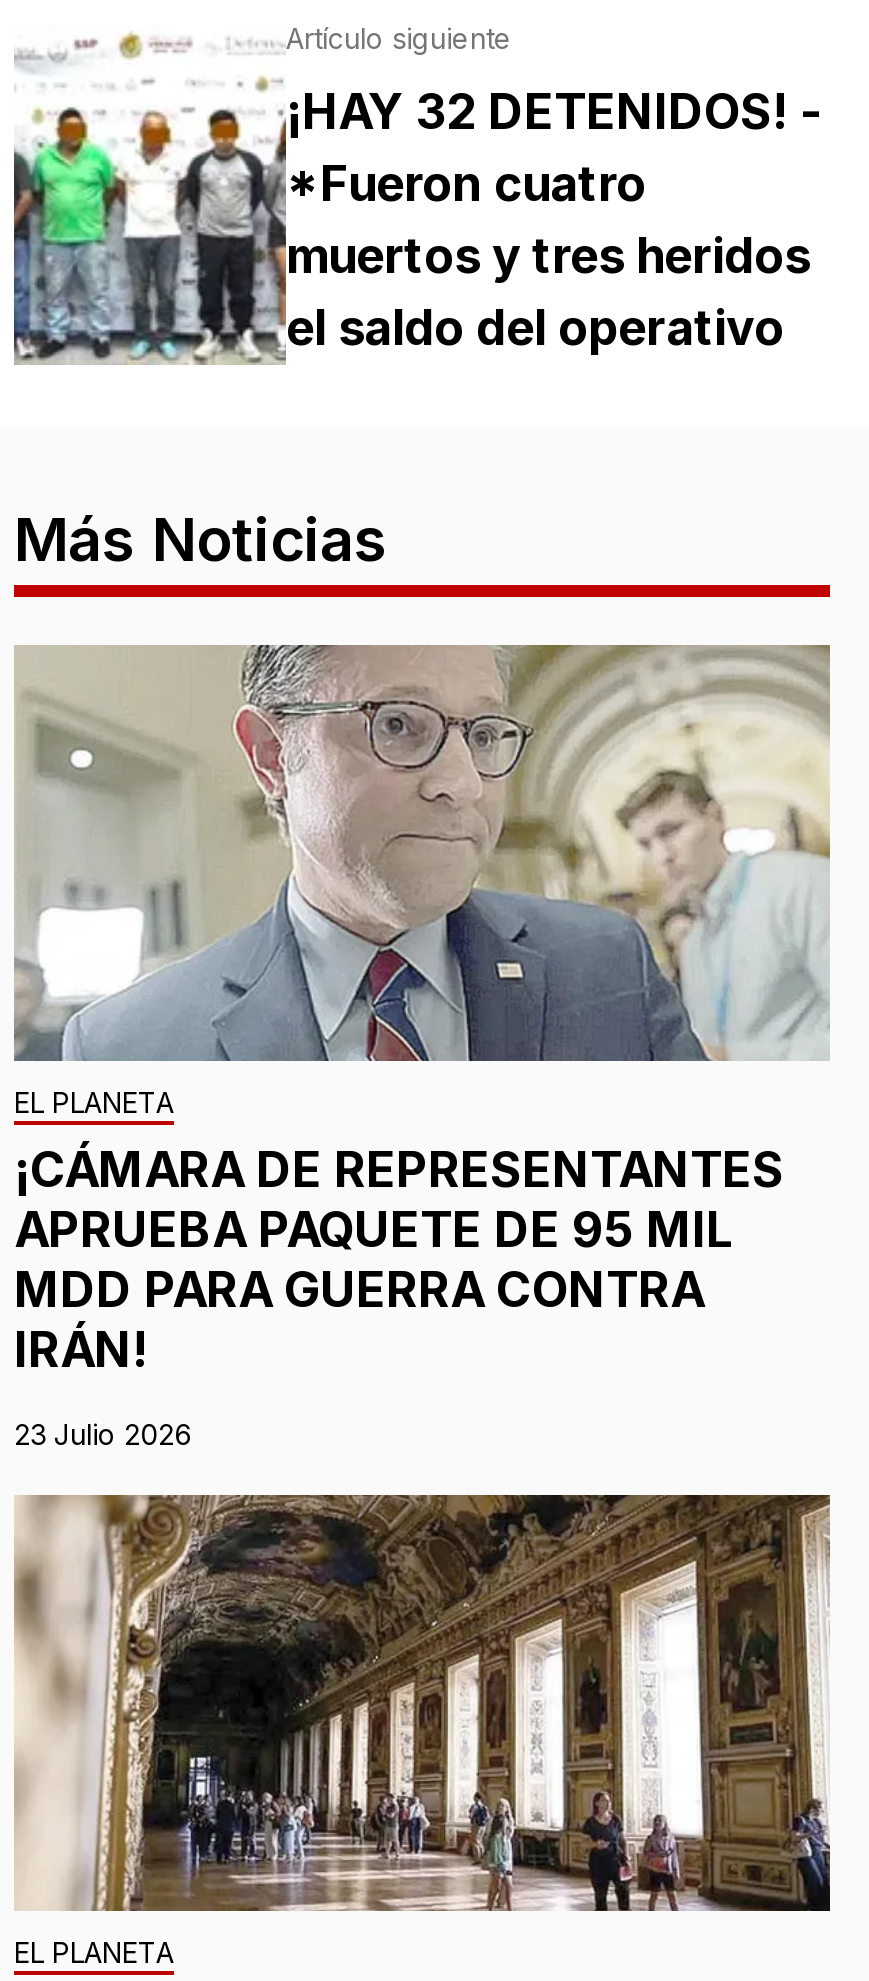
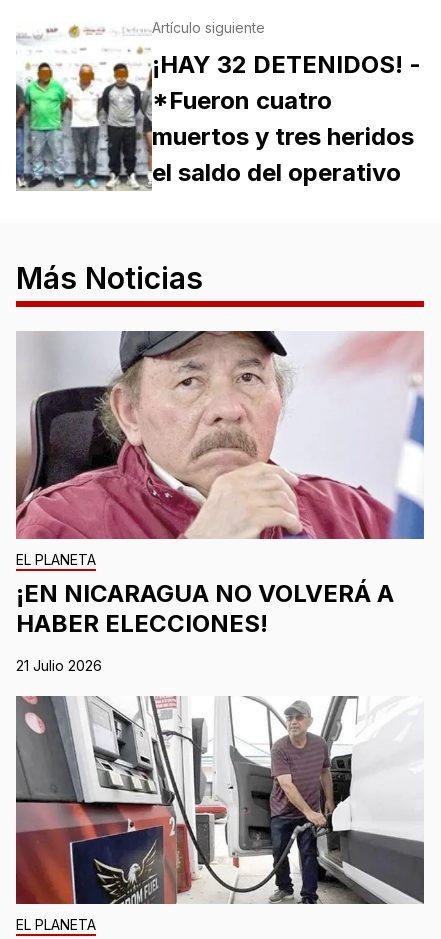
- [image]
- ¡CÁMARA DE REPRESENTANTES
- APRUEBA PAQUETE DE 95 MIL
- MDD PARA GUERRA CONTRA
- IRÁN!
+ [image]
+ ¡EN NICARAGUA NO VOLVERÁ A
+ HABER ELECCIONES!

- 23 Julio 2026
+ 21 Julio 2026

- [image]
+ [image]
